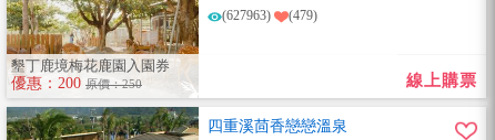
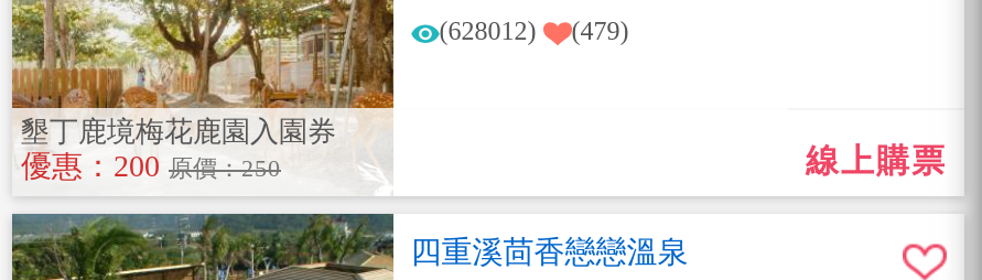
- (627963) (479)
+ (628012) (479)
